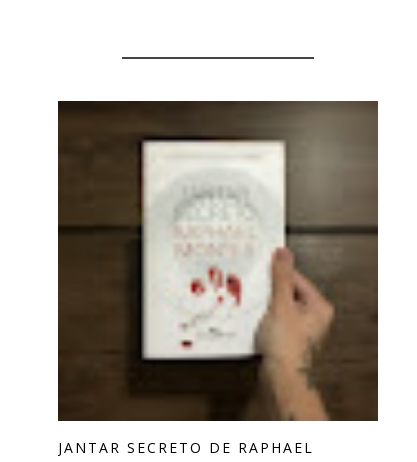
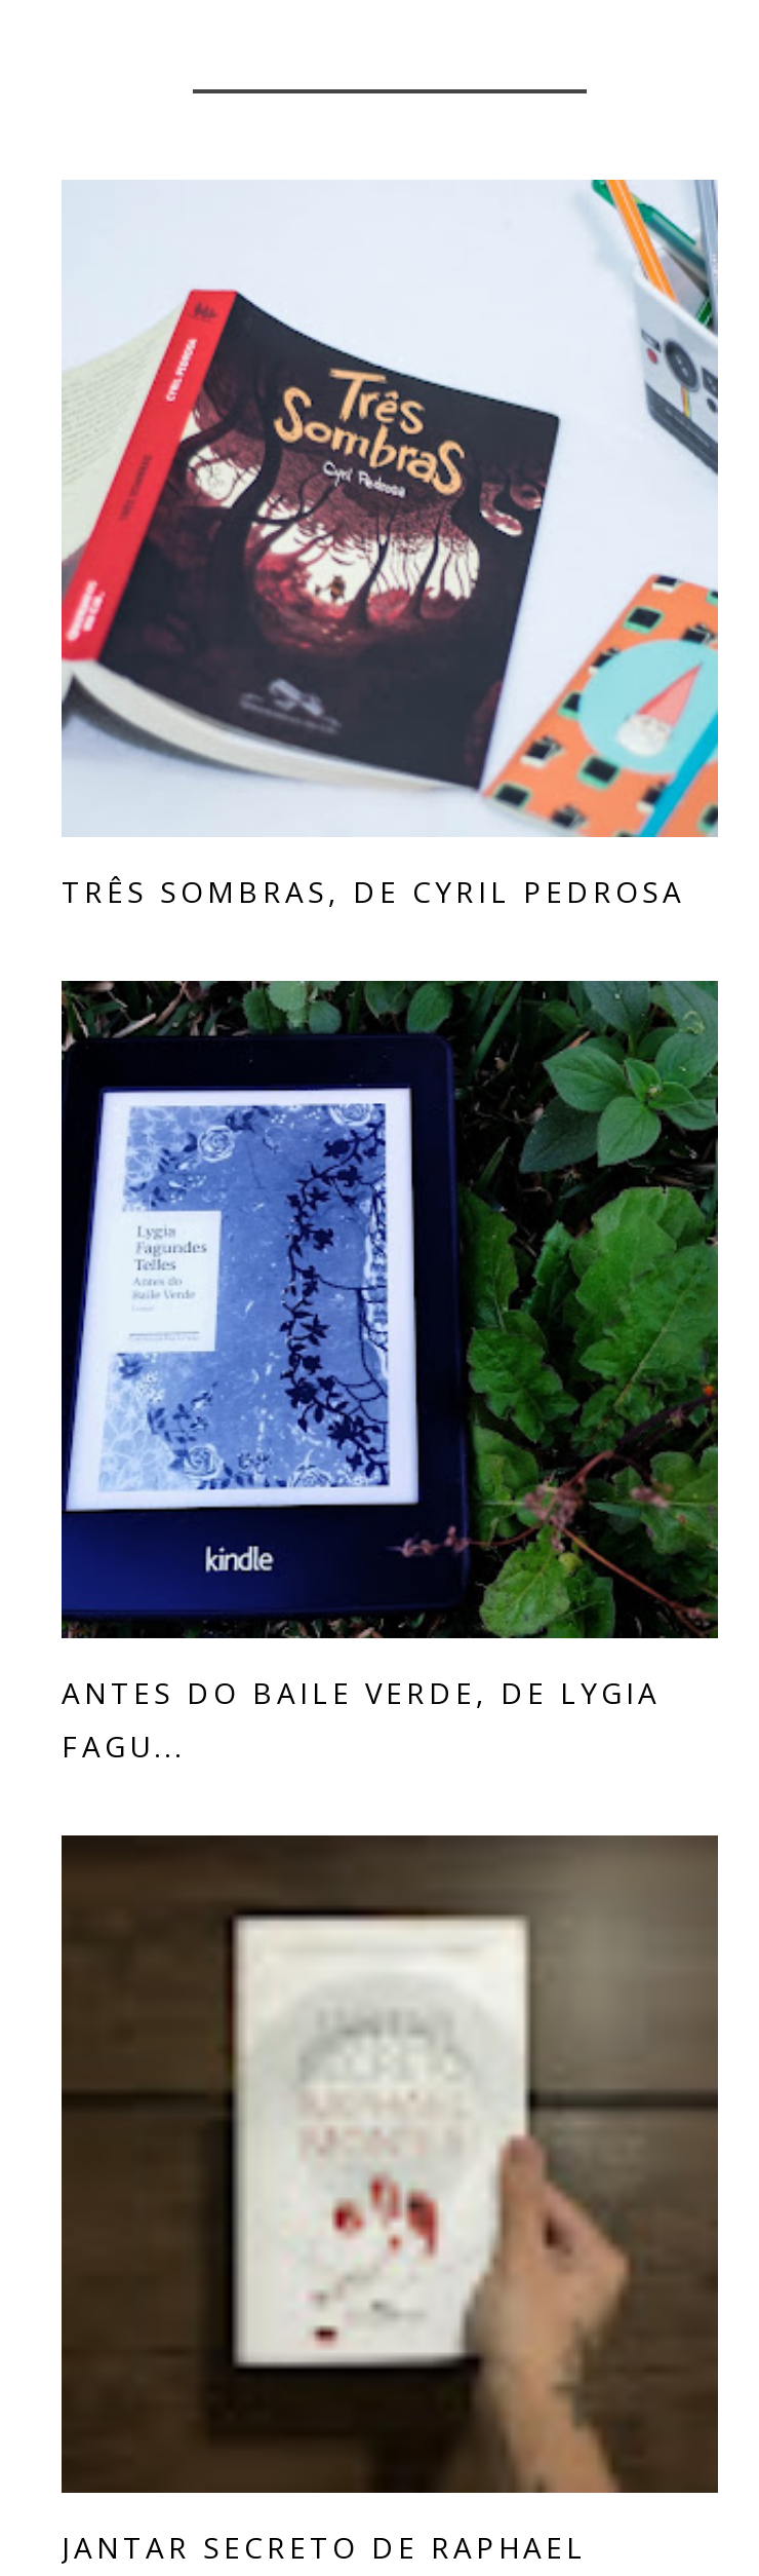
+ [image]
+ TRÊS SOMBRAS, DE CYRIL PEDROSA

+ [image]
+ ANTES DO BAILE VERDE, DE LYGIA
+ FAGU...
